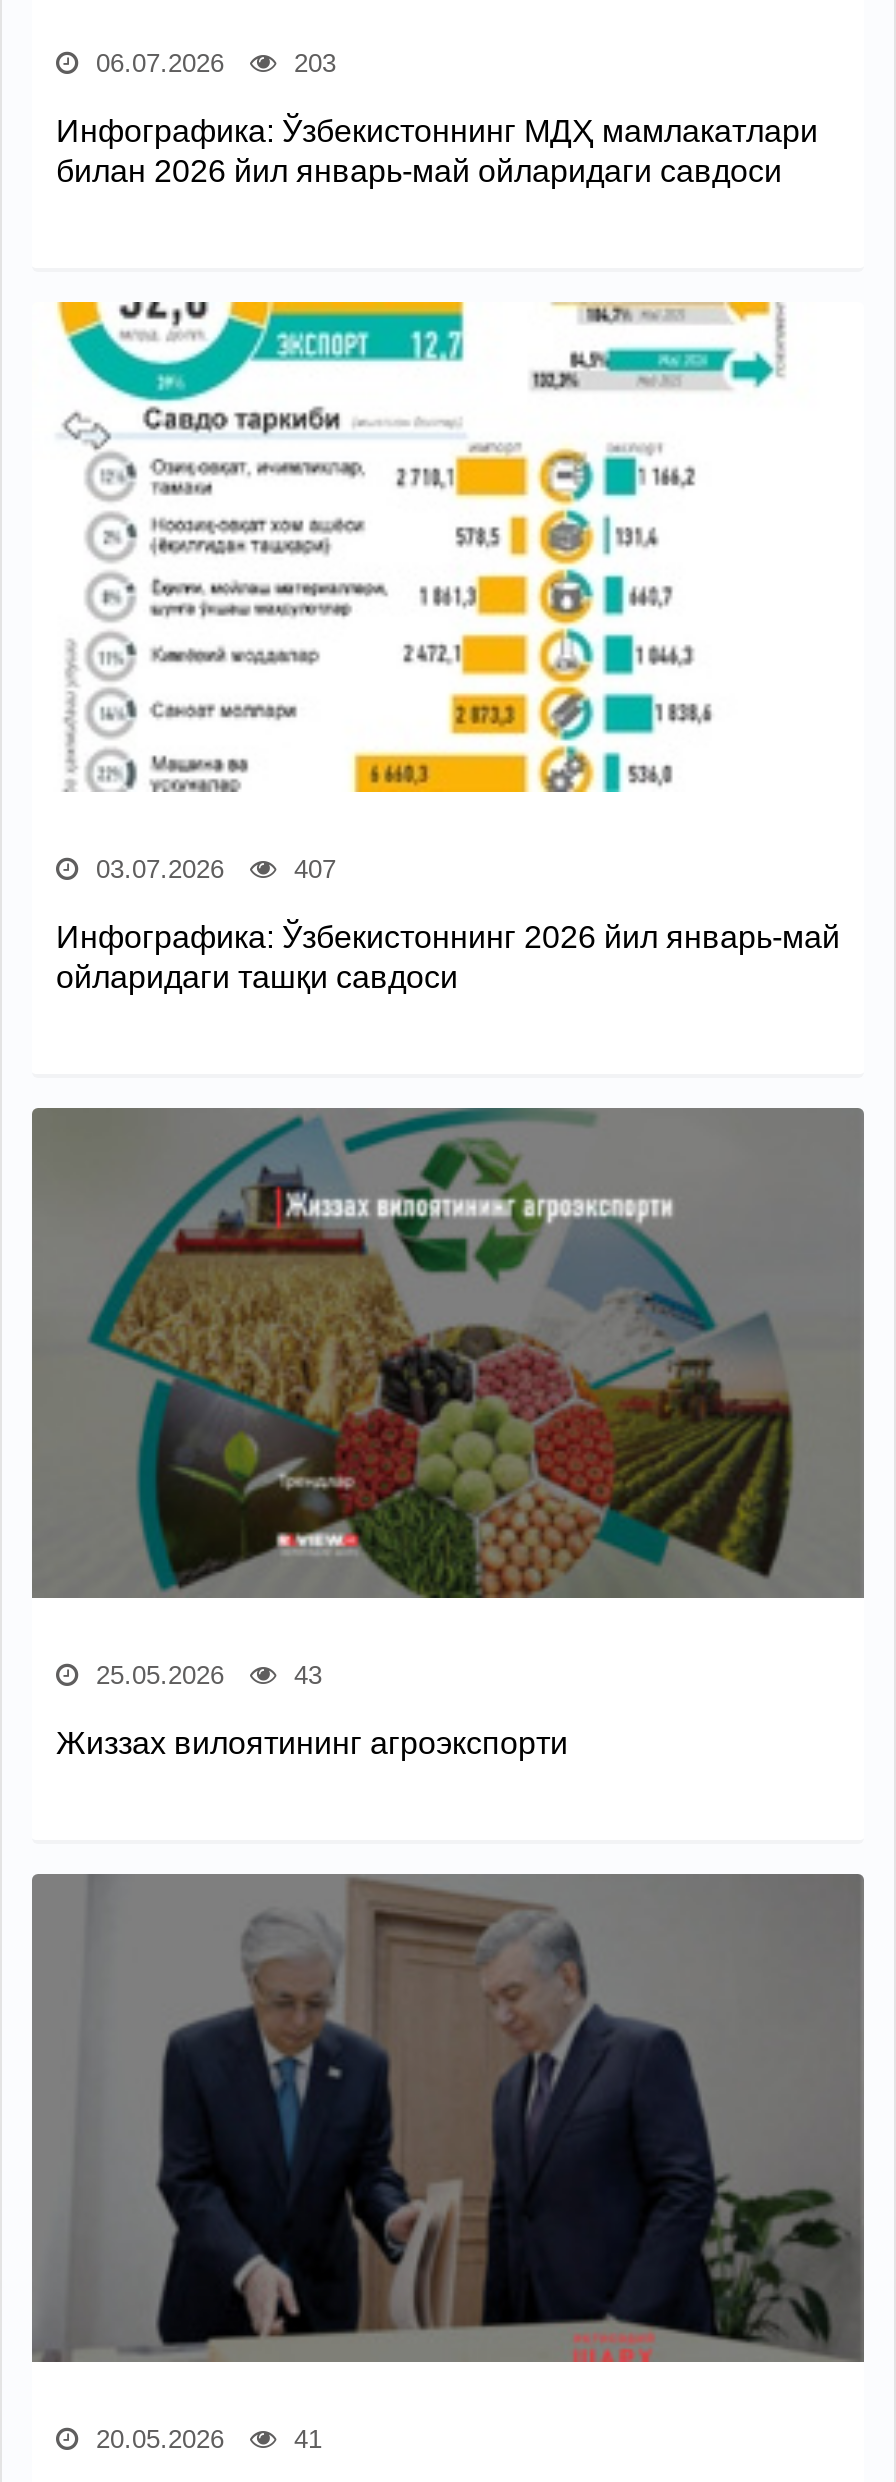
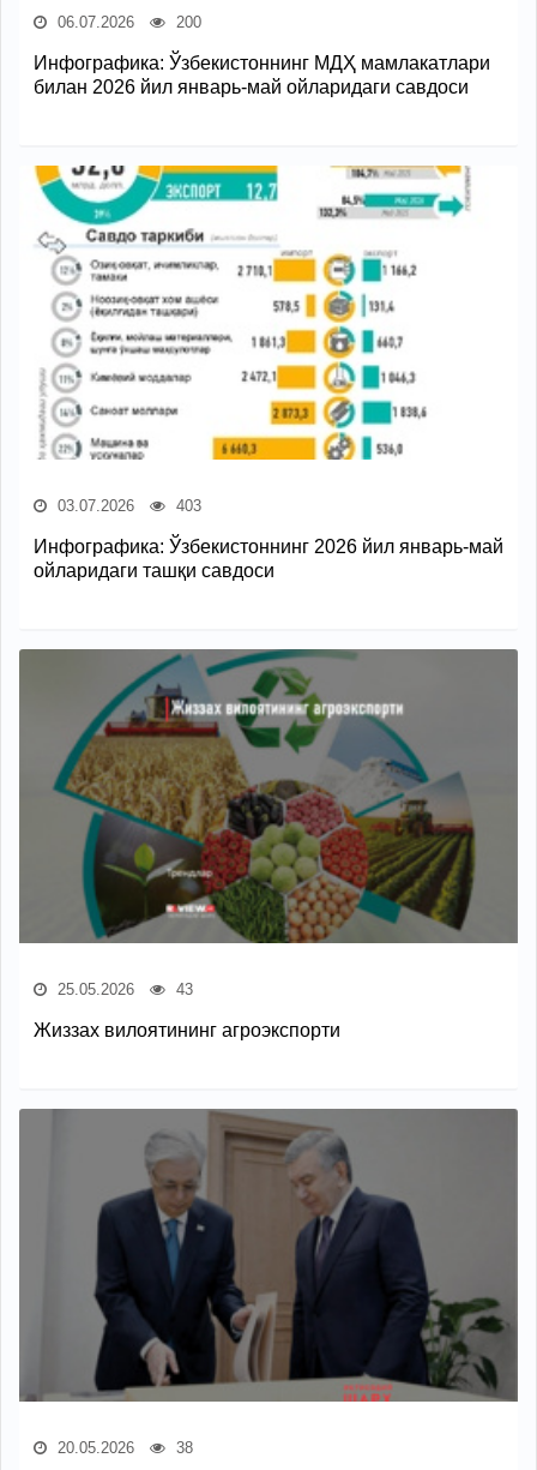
- 203
+ 200

- 407
+ 403

- 41
+ 38
